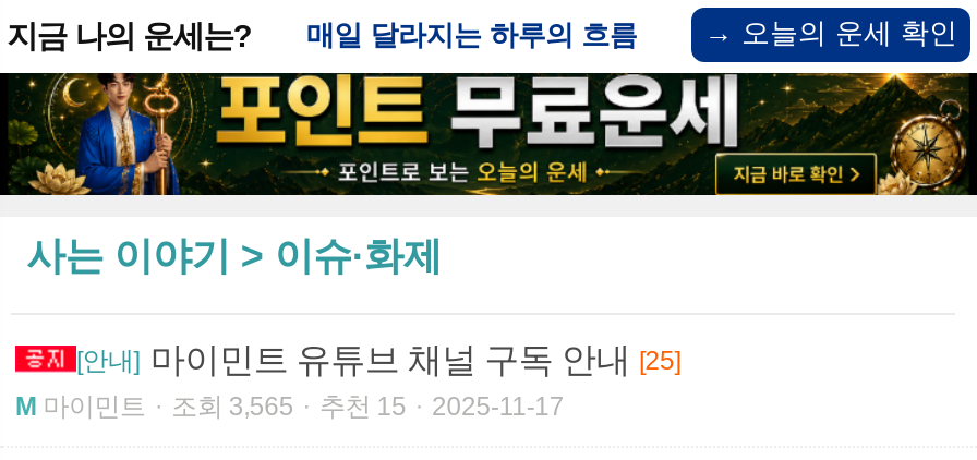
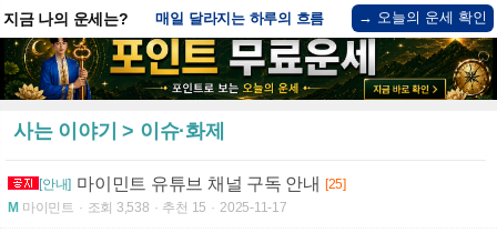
- M 마이민트 조회 3,565 추천 15 2025-11-17
+ M 마이민트 조회 3,538 추천 15 2025-11-17
